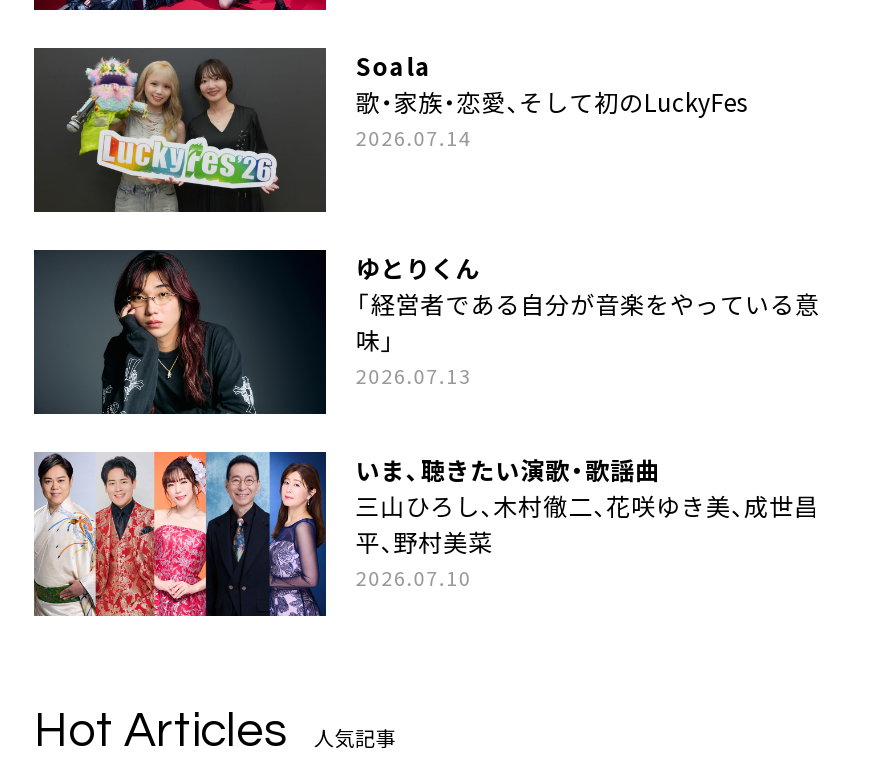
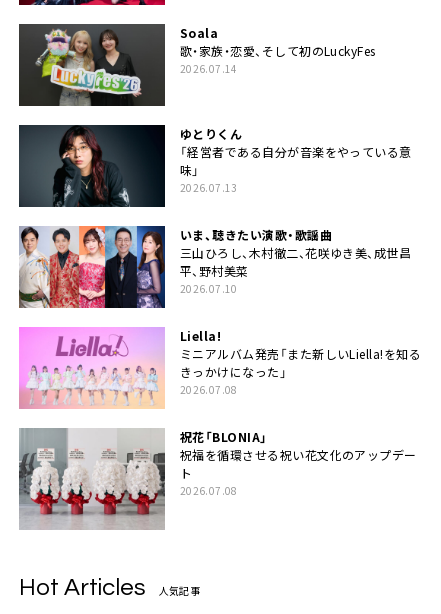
+ [image]
+ Liella!
+ ミニアルバム発売「また新しいLiella!を知る
+ きっかけになった」
+ 2026.07.08
+ 祝花「BLONIA」
+ 祝福を循環させる祝い花文化のアップデー
+ ト
+ 2026.07.08

+ [image]
